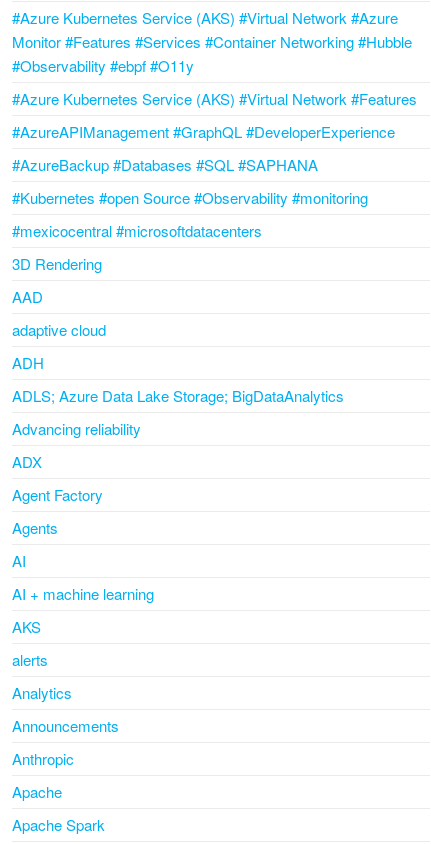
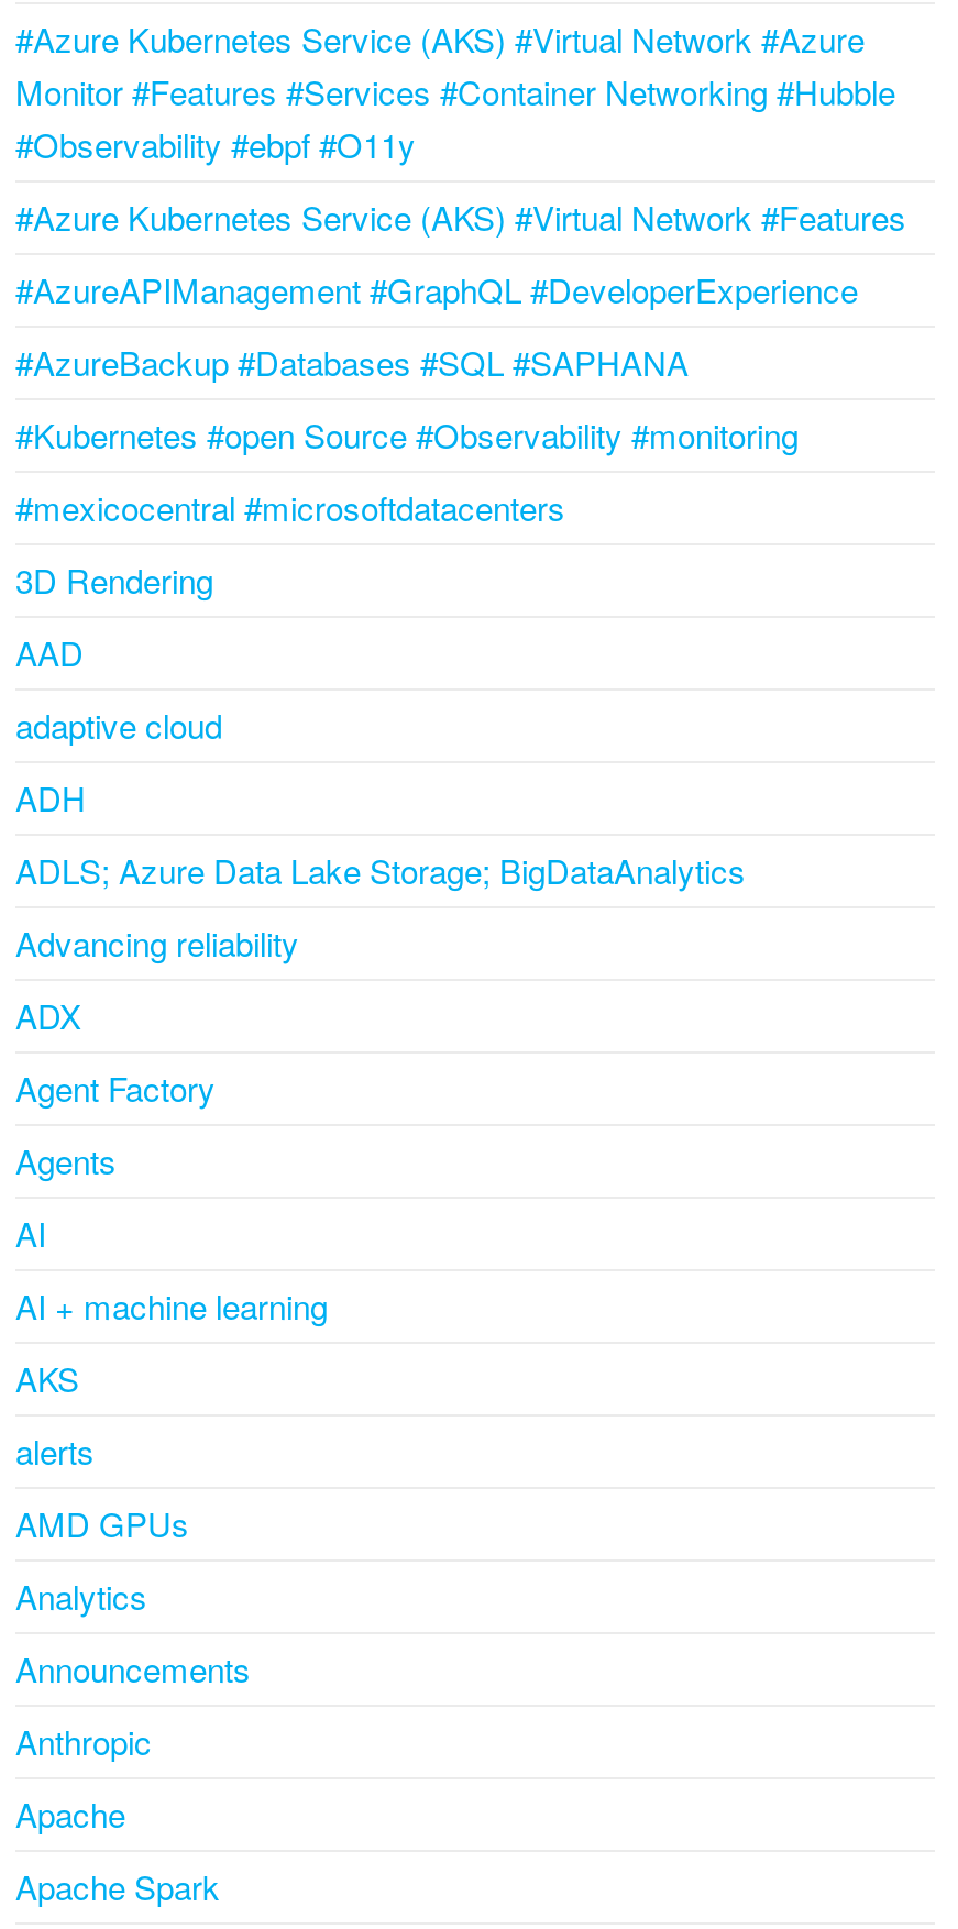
+ AMD GPUs
